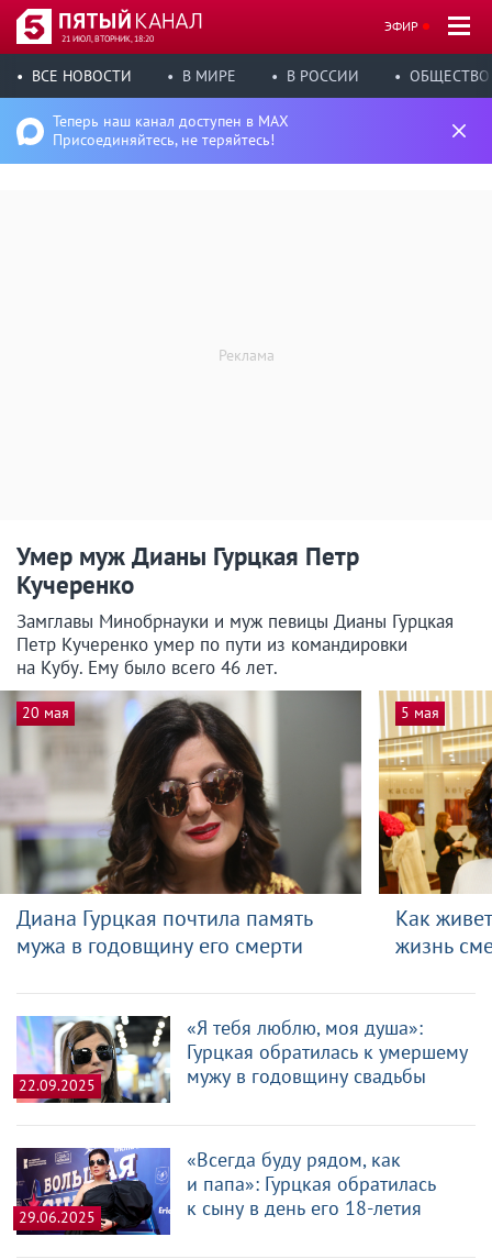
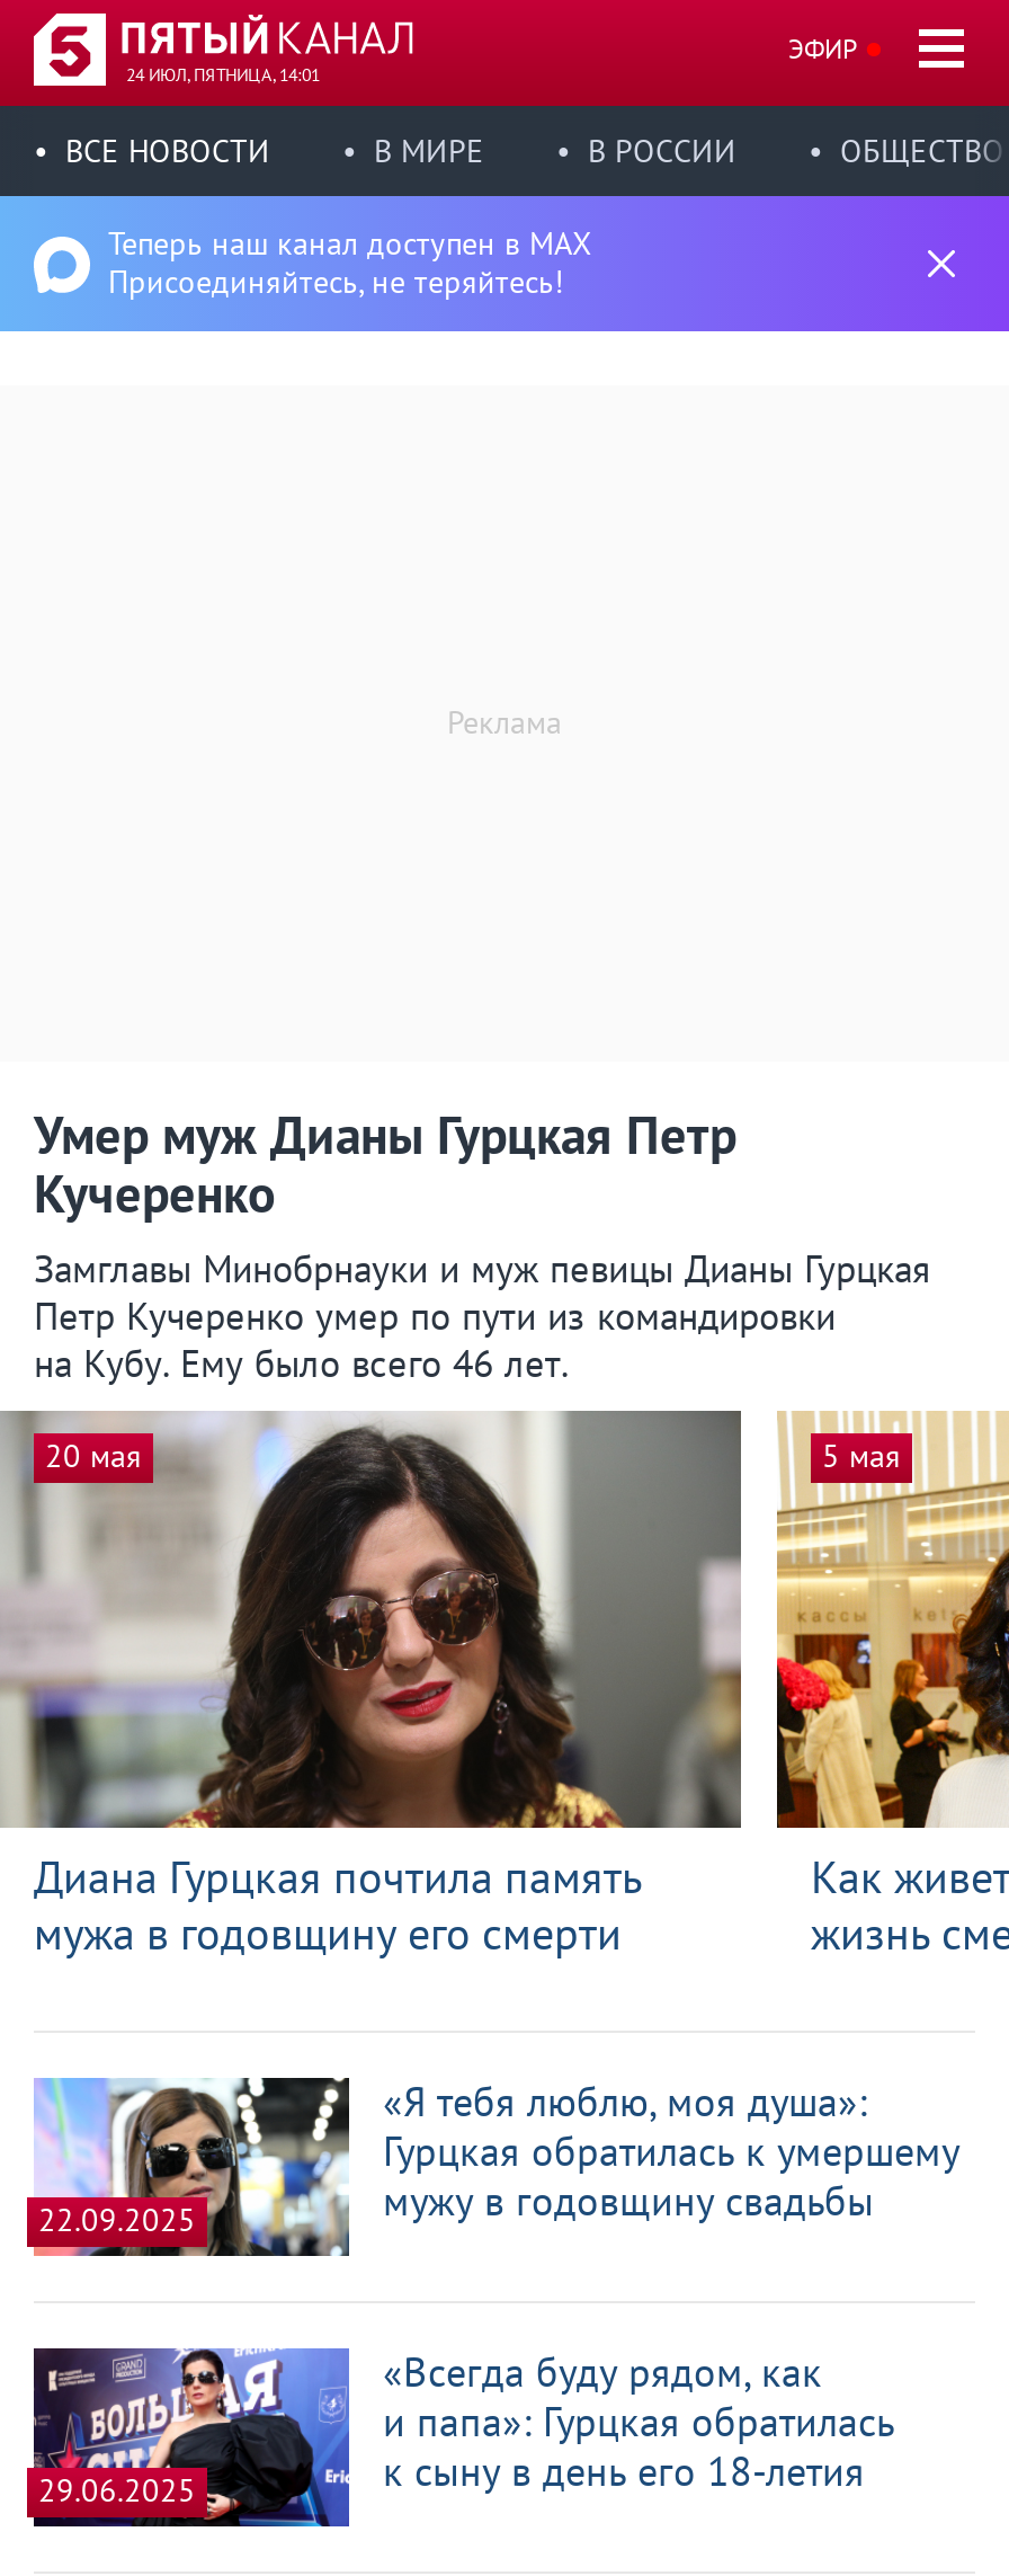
- 21 ИЮЛ, ВТОРНИК, 18:20
+ 24 ИЮЛ, ПЯТНИЦА, 14:01
